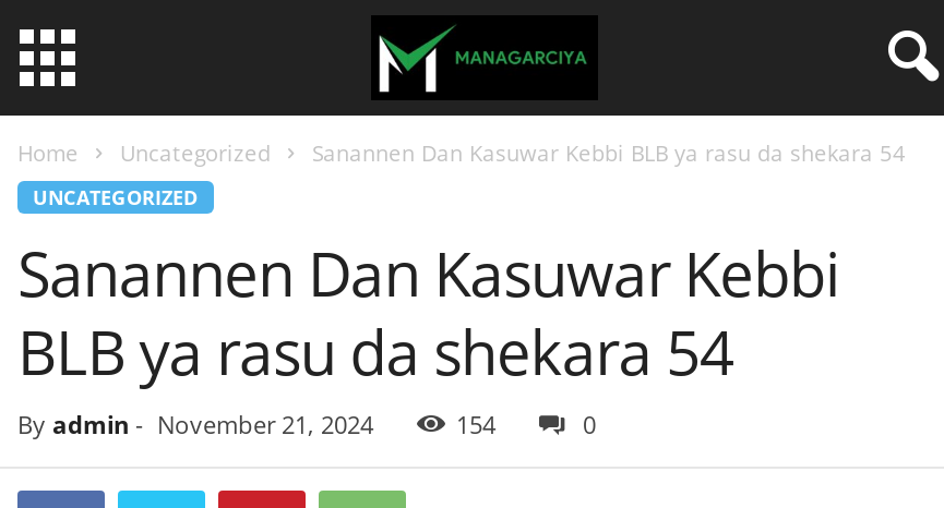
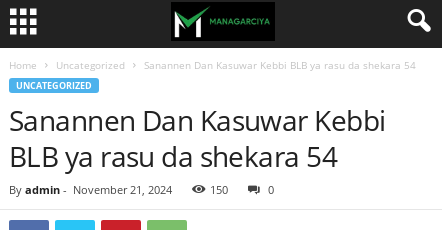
- 154
+ 150
